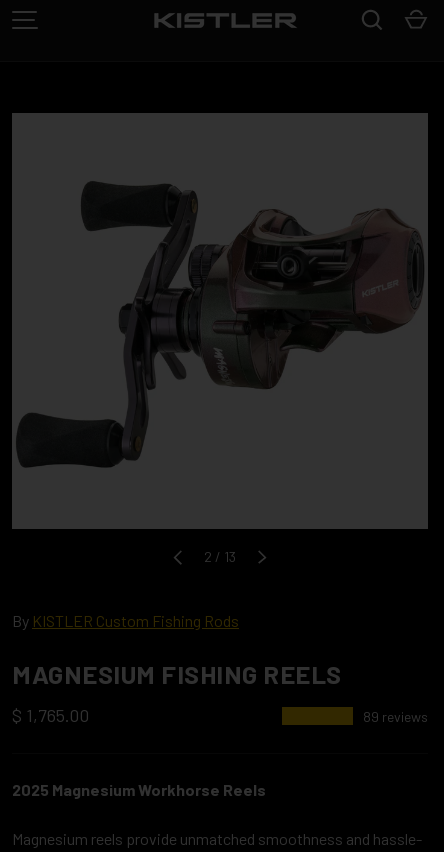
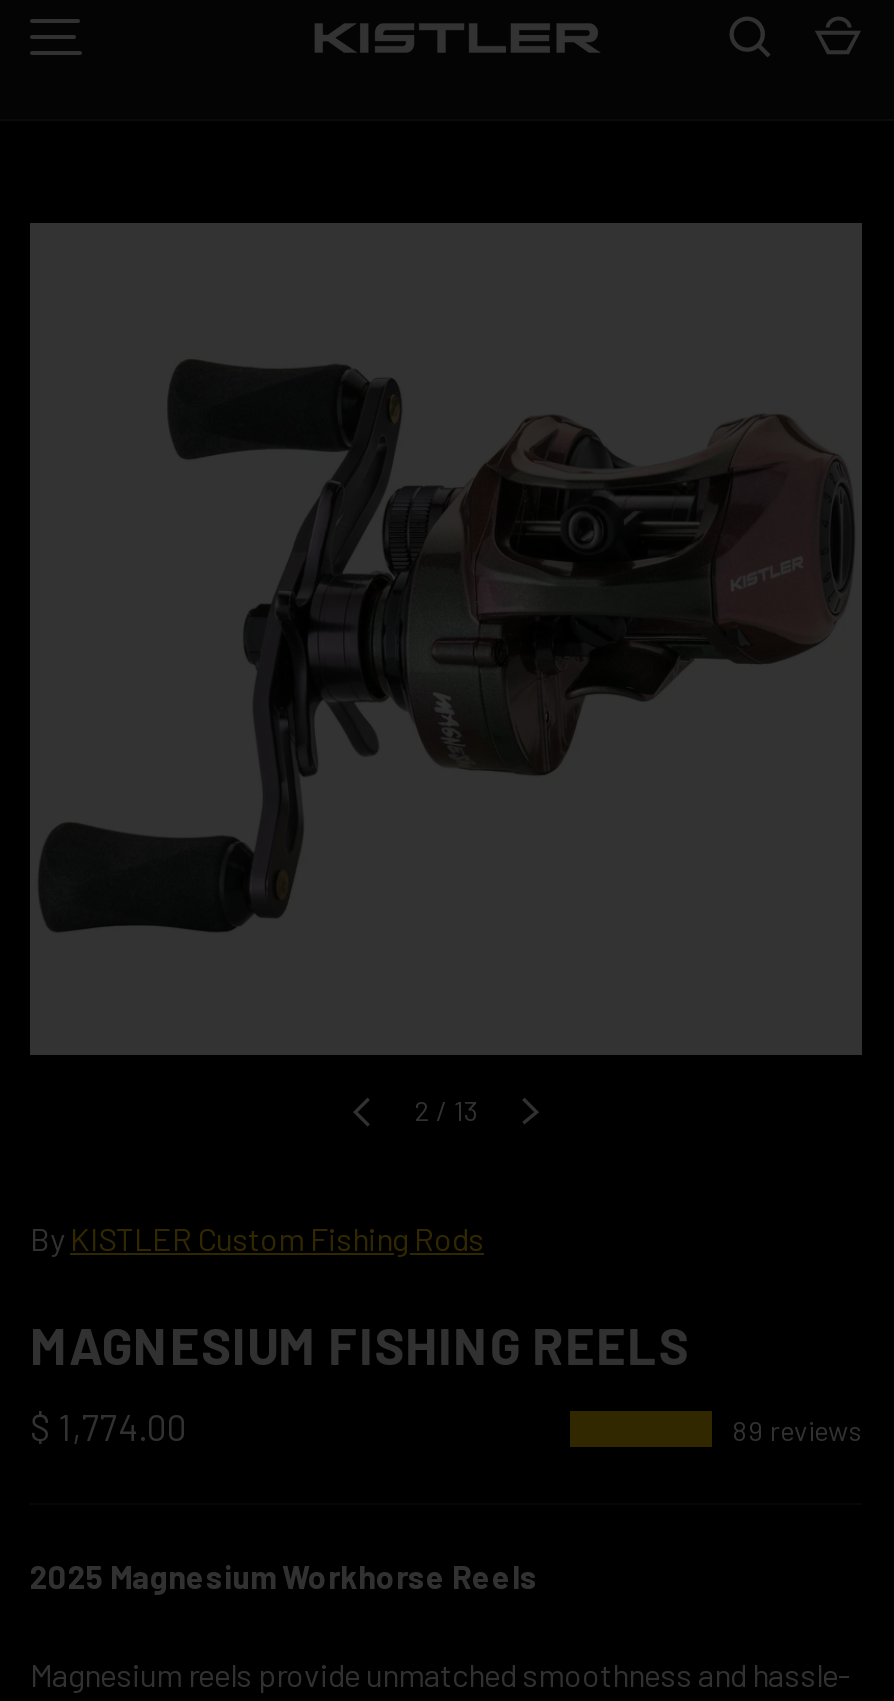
- $ 1,765.00
+ $ 1,774.00
